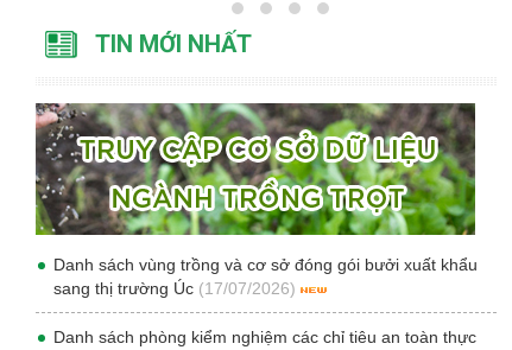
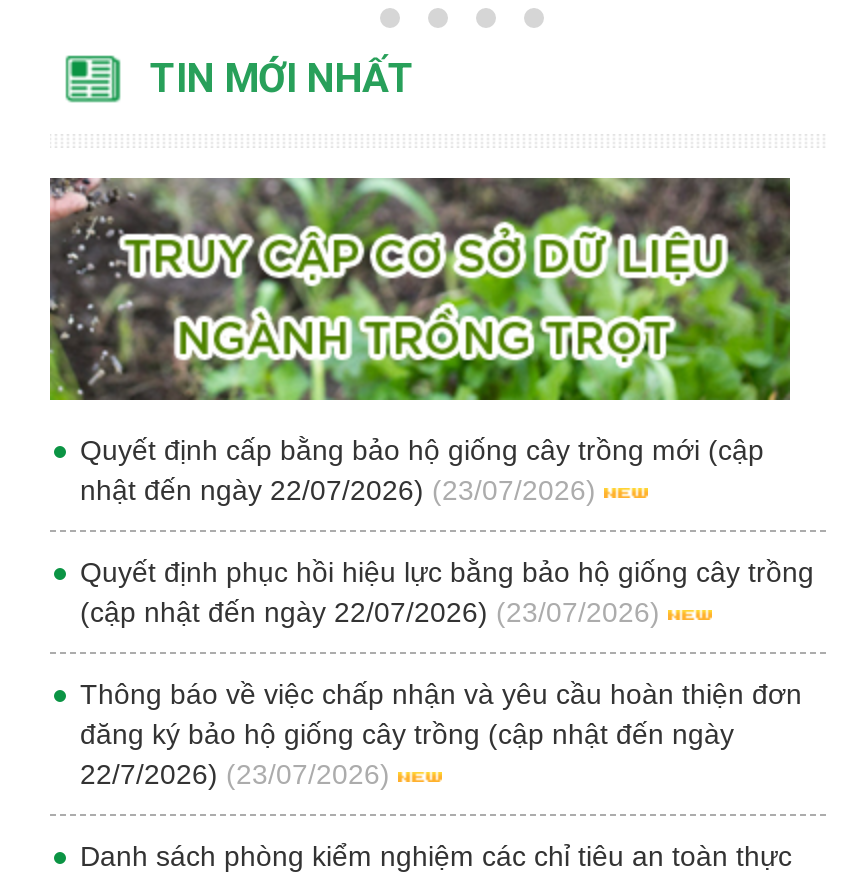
- Danh sách vùng trồng và cơ sở đóng gói bưởi xuất khẩu
- sang thị trường Úc (17/07/2026)
+ Quyết định cấp bằng bảo hộ giống cây trồng mới (cập
+ nhật đến ngày 22/07/2026) (23/07/2026)
+ Quyết định phục hồi hiệu lực bằng bảo hộ giống cây trồng
+ (cập nhật đến ngày 22/07/2026) (23/07/2026)
+ Thông báo về việc chấp nhận và yêu cầu hoàn thiện đơn
+ đăng ký bảo hộ giống cây trồng (cập nhật đến ngày
+ 22/7/2026) (23/07/2026)
